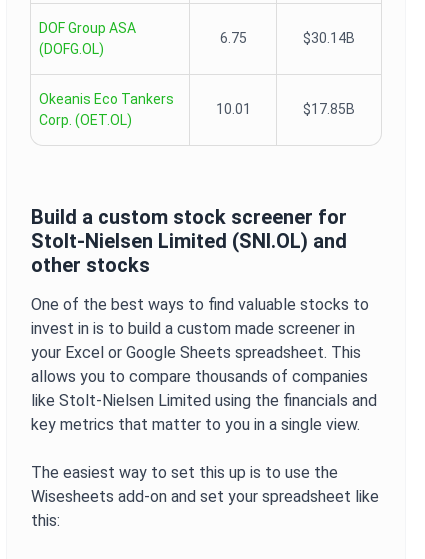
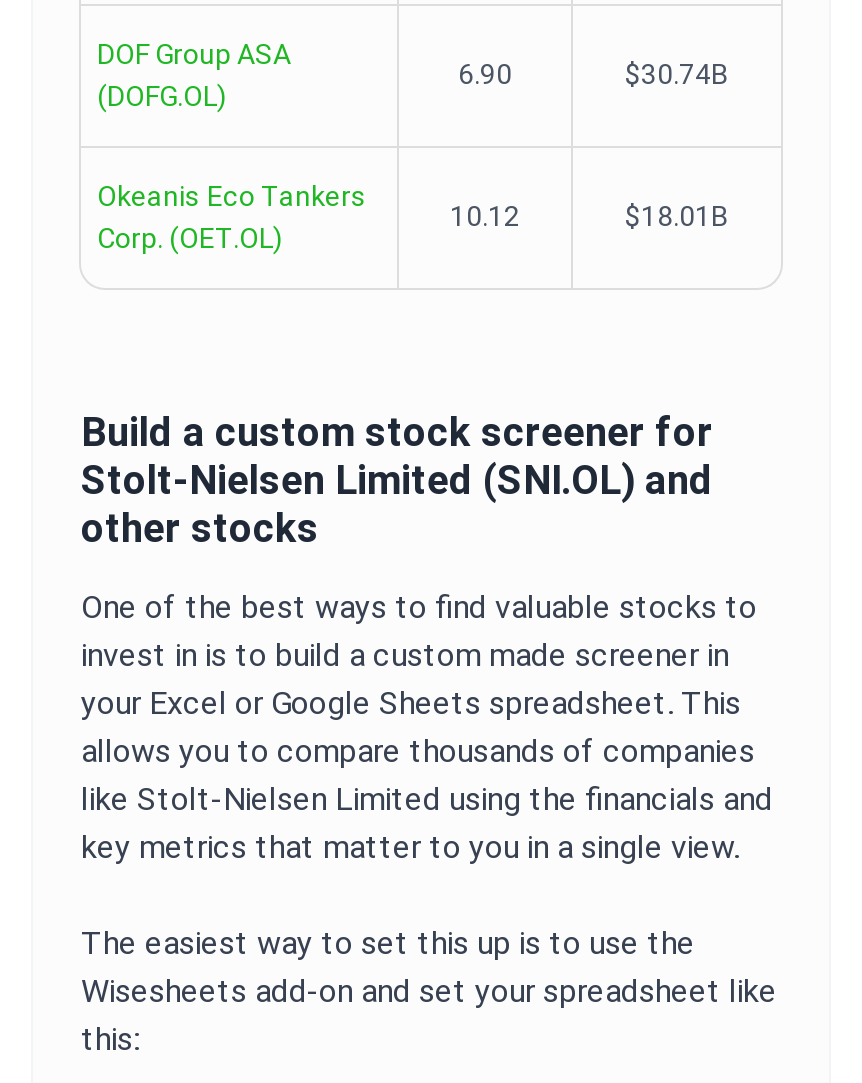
- 6.75
- $30.14B
+ 6.90
+ $30.74B

- 10.01
- $17.85B
+ 10.12
+ $18.01B
